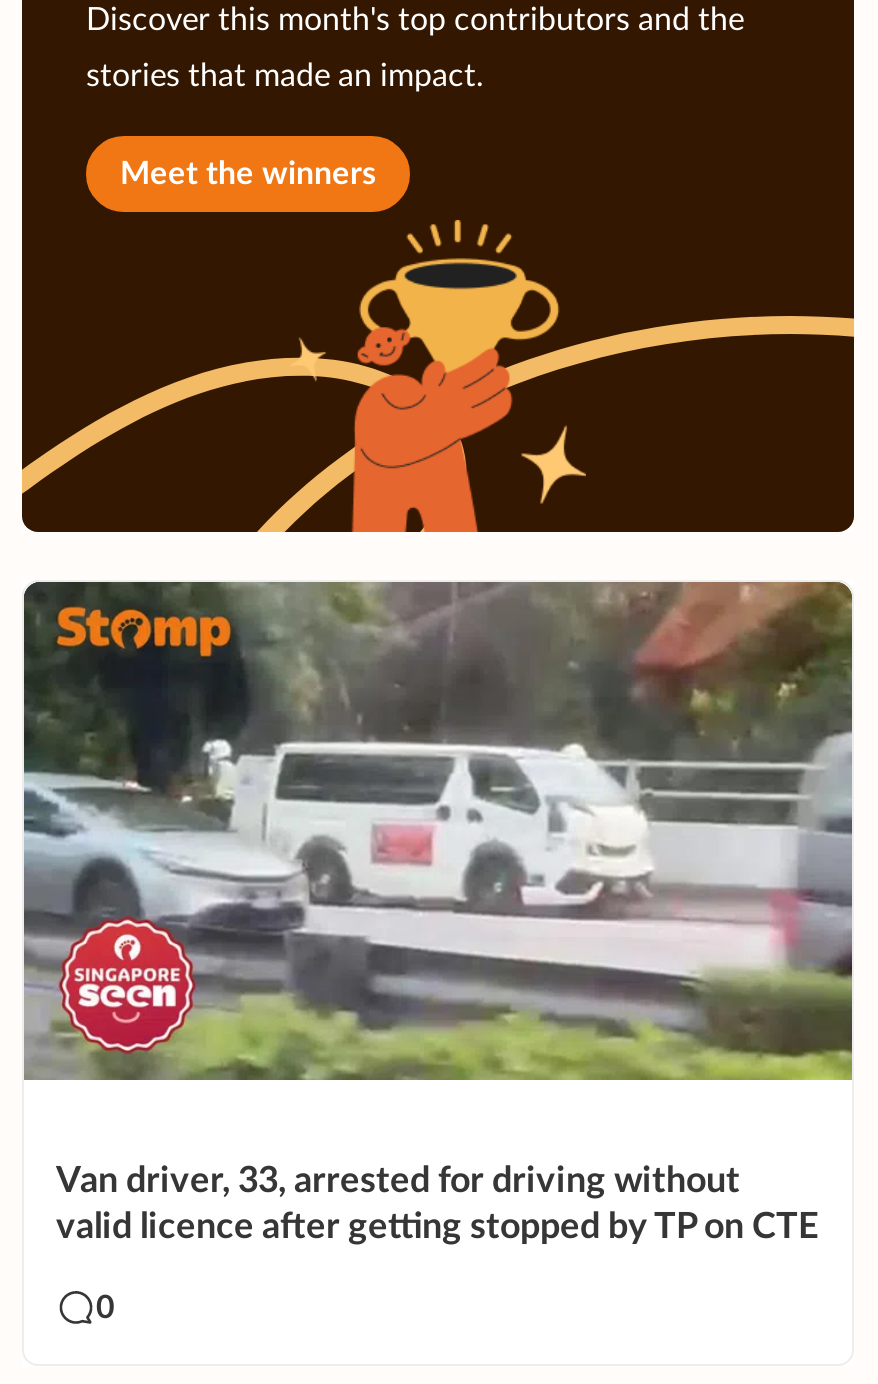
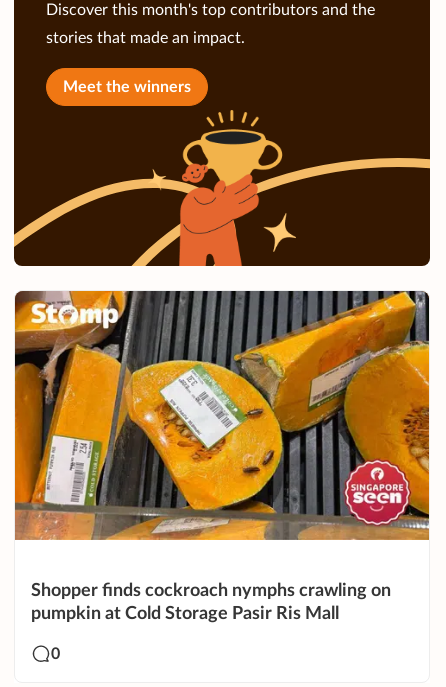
- [image]
+ [image]

- Van driver, 33, arrested for driving without
- valid licence after getting stopped by TP on CTE
+ Shopper finds cockroach nymphs crawling on
+ pumpkin at Cold Storage Pasir Ris Mall
